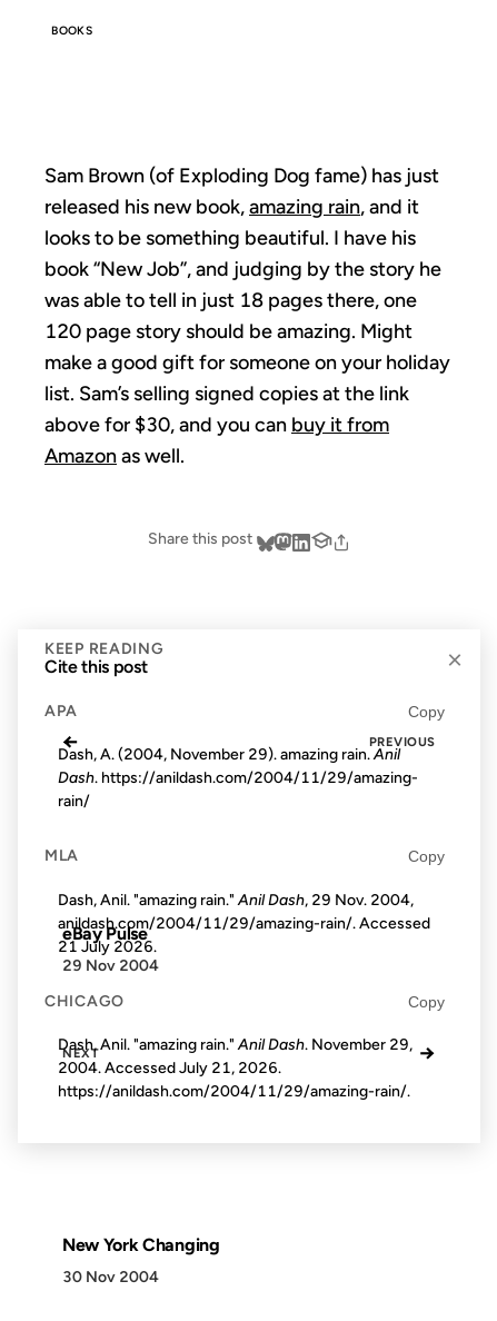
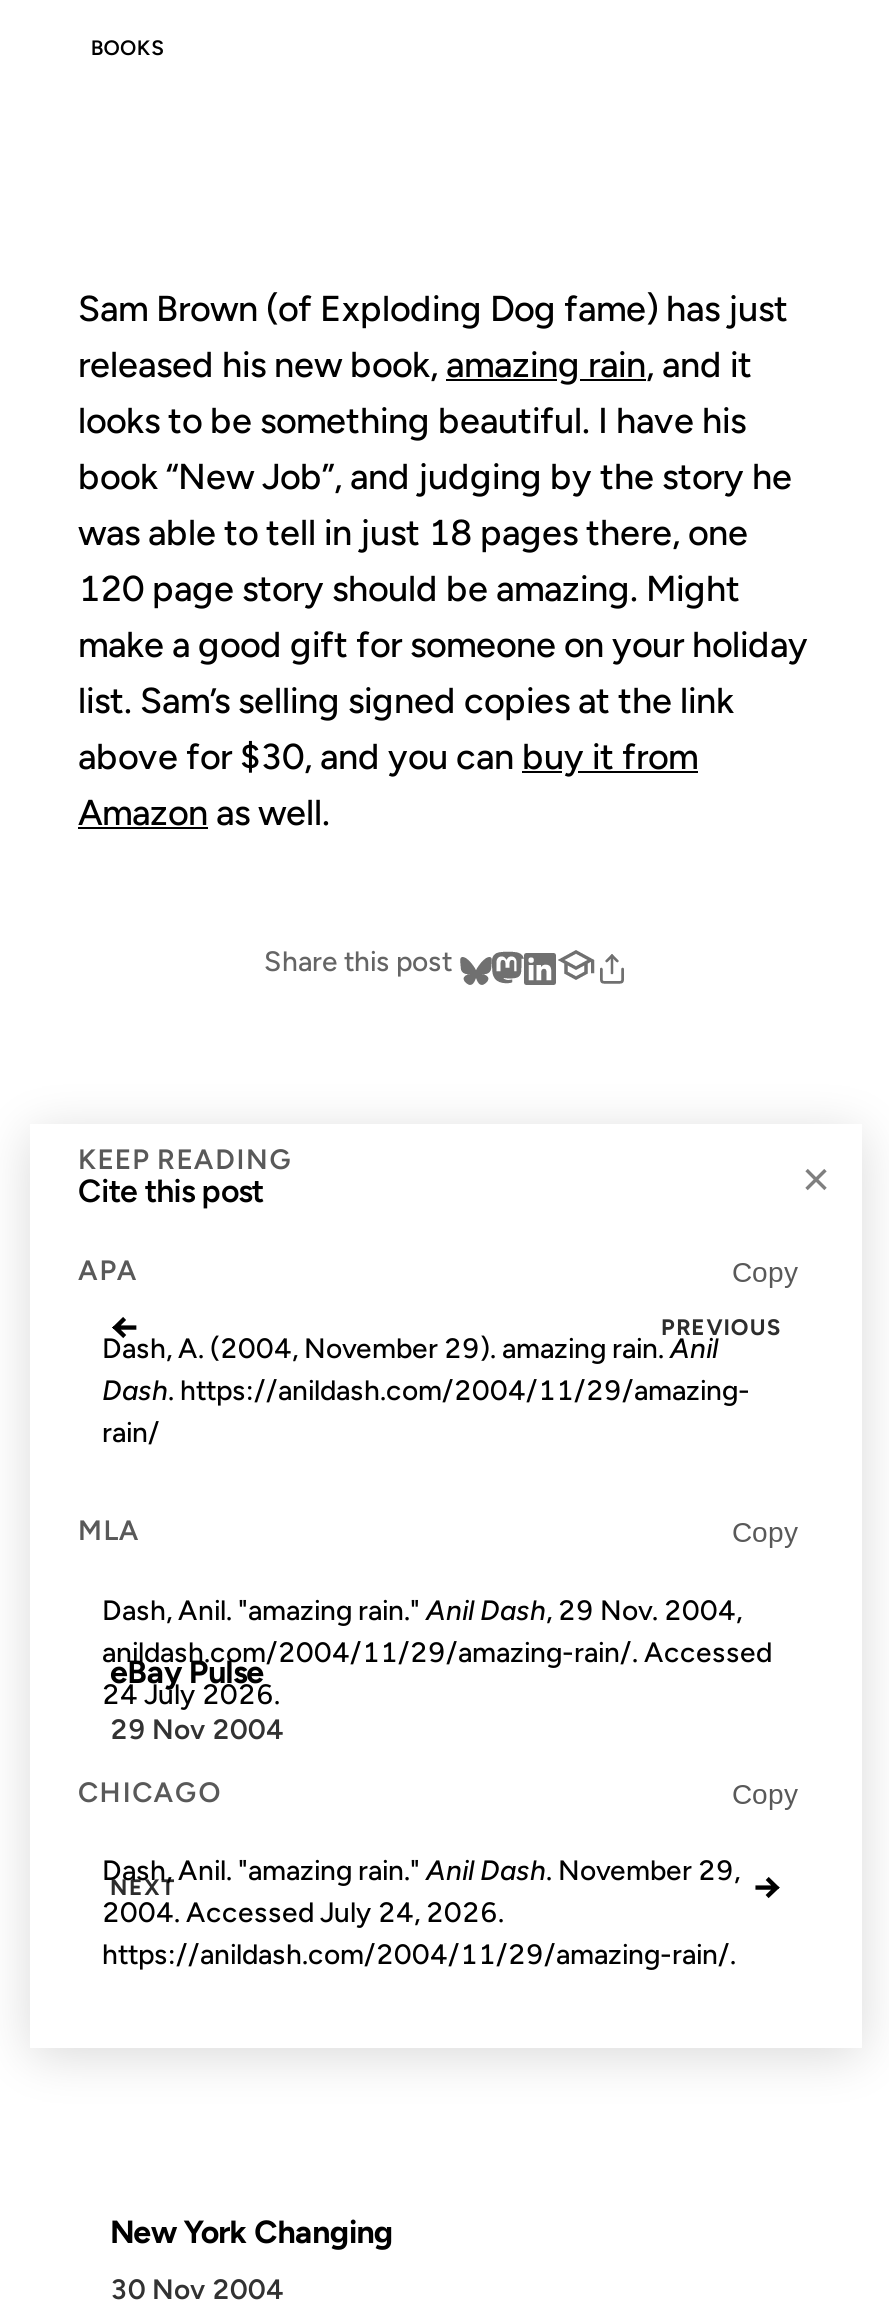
- 21 July 2026.
+ 24 July 2026.

- 2004. Accessed July 21, 2026.
+ 2004. Accessed July 24, 2026.
